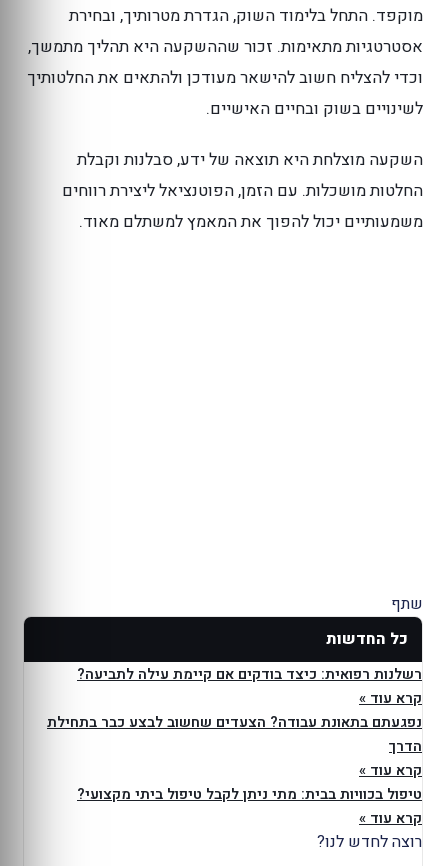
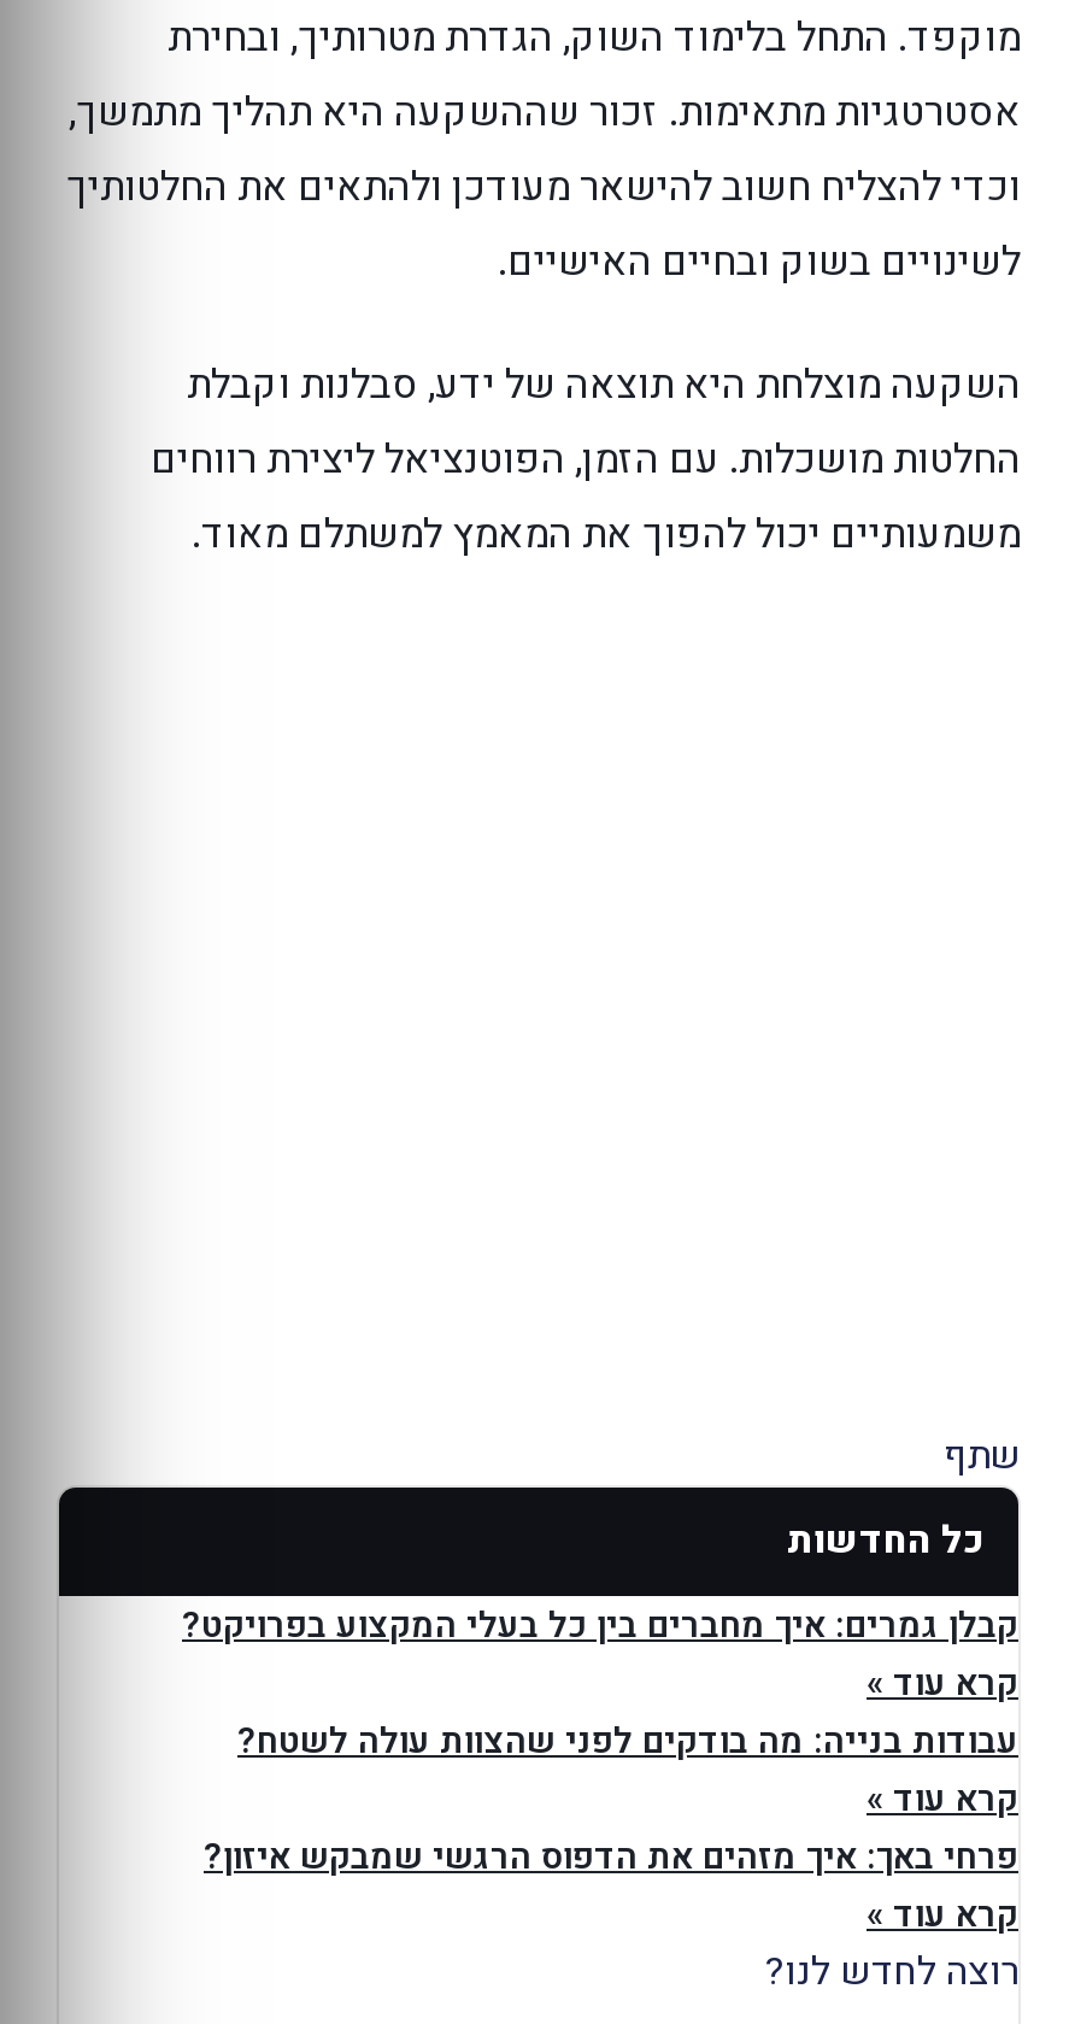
- רשלנות רפואית: כיצד בודקים אם קיימת עילה לתביעה?
+ קבלן גמרים: איך מחברים בין כל בעלי המקצוע בפרויקט?

- נפגעתם בתאונת עבודה? הצעדים שחשוב לבצע כבר בתחילת
- הדרך
+ עבודות בנייה: מה בודקים לפני שהצוות עולה לשטח?

- טיפול בכוויות בבית: מתי ניתן לקבל טיפול ביתי מקצועי?
+ פרחי באך: איך מזהים את הדפוס הרגשי שמבקש איזון?
